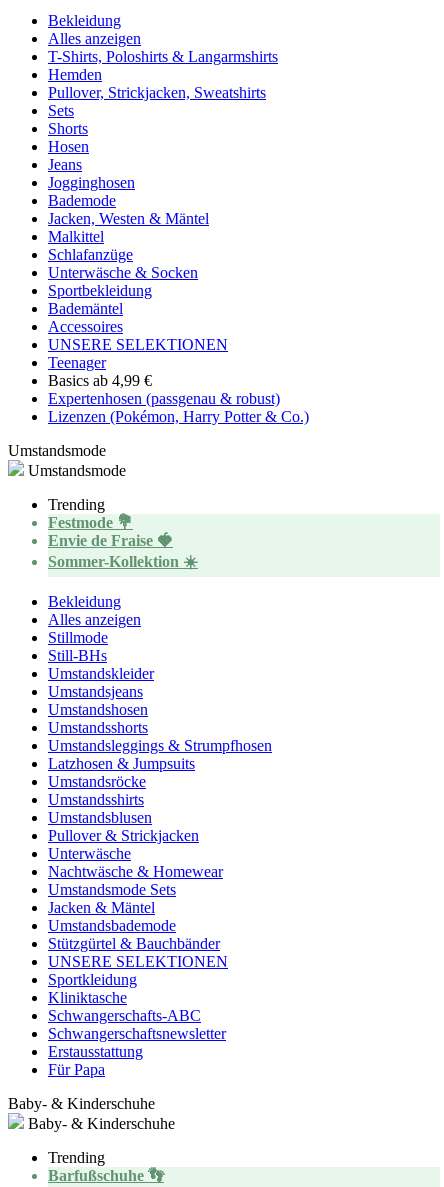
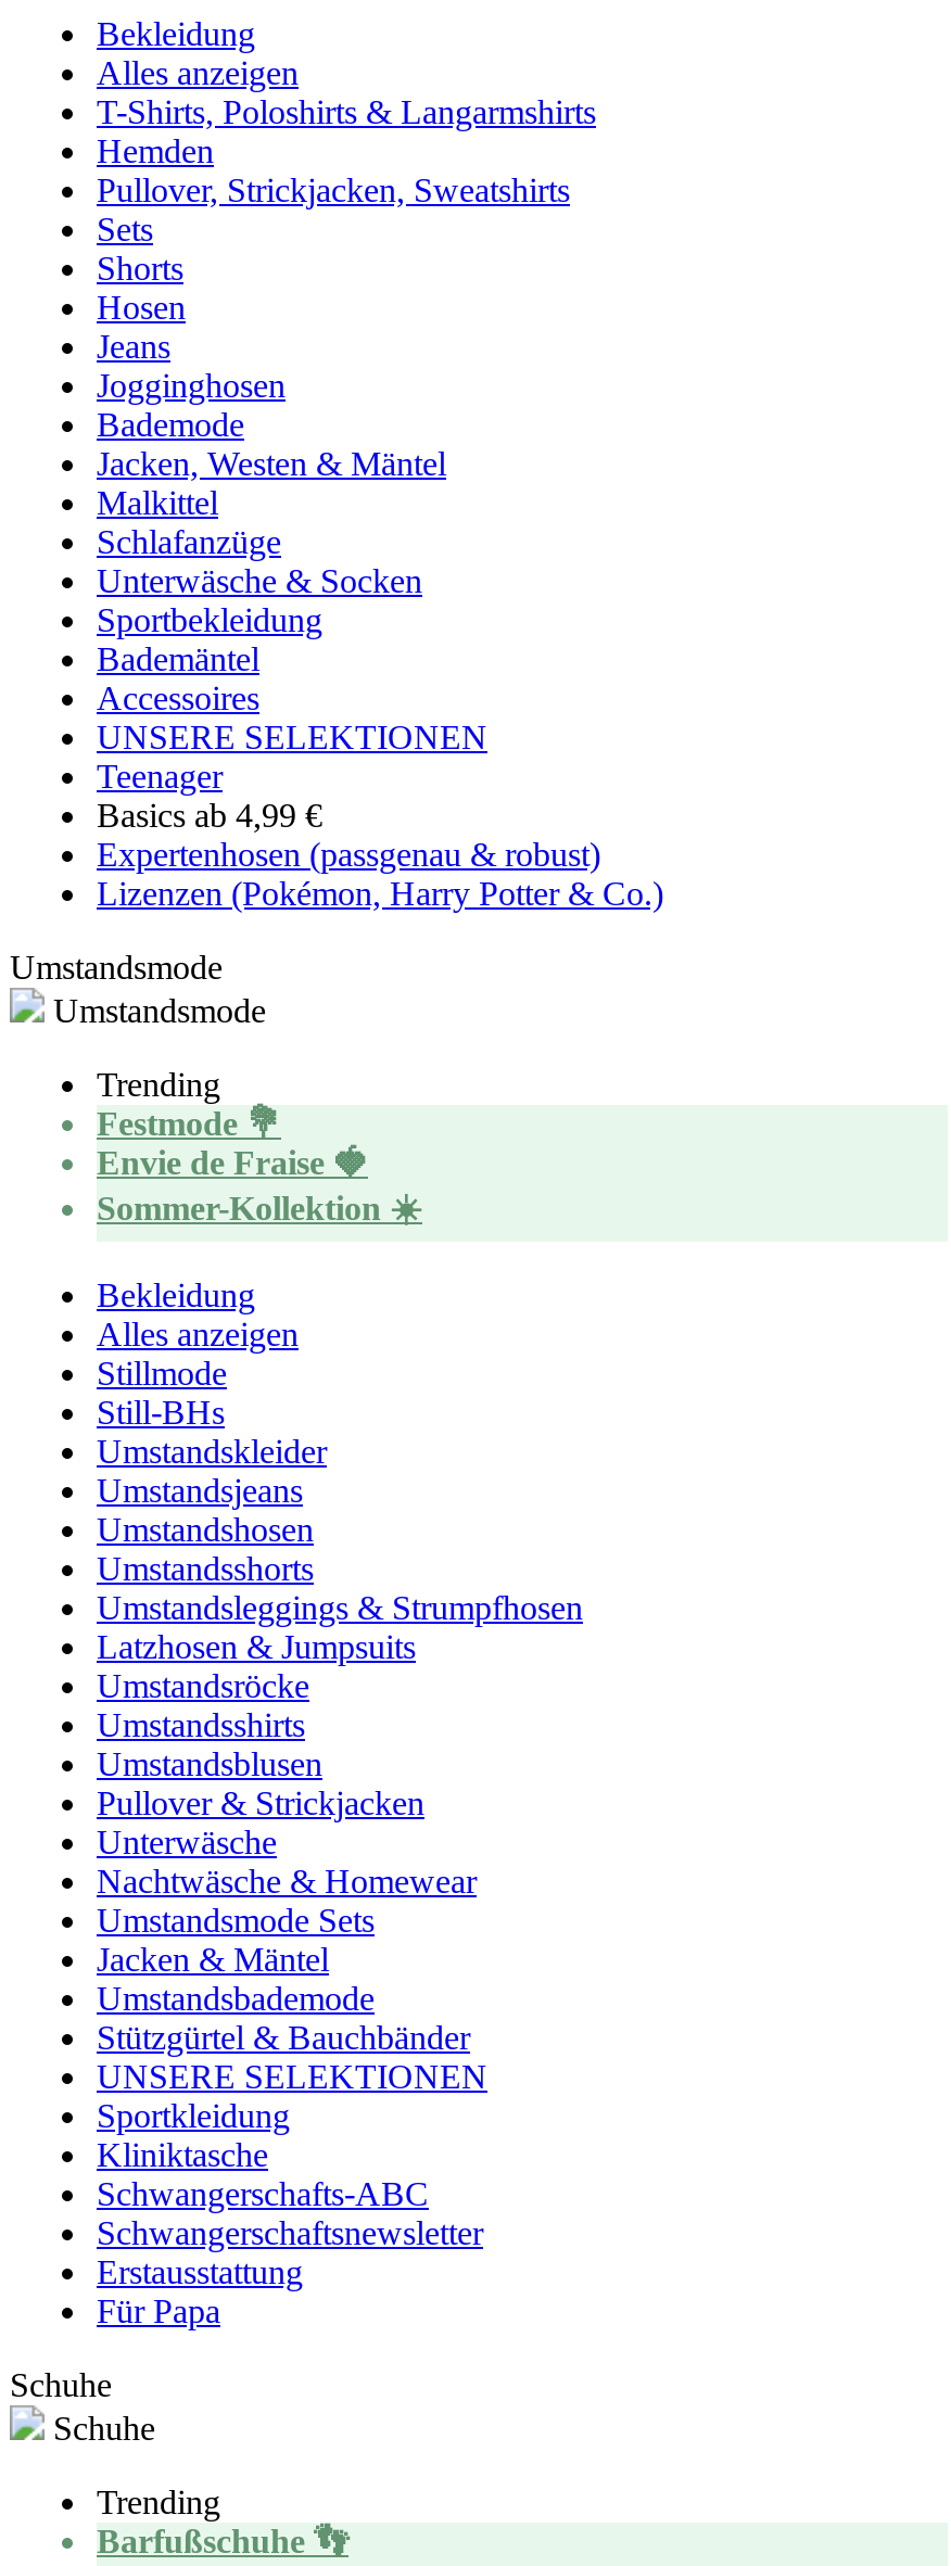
- Baby- & Kinderschuhe
- Baby- & Kinderschuhe
+ Schuhe
+ Schuhe
